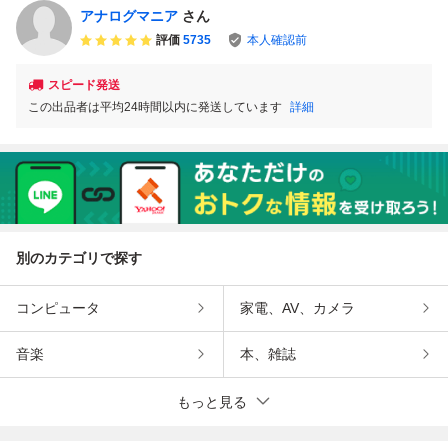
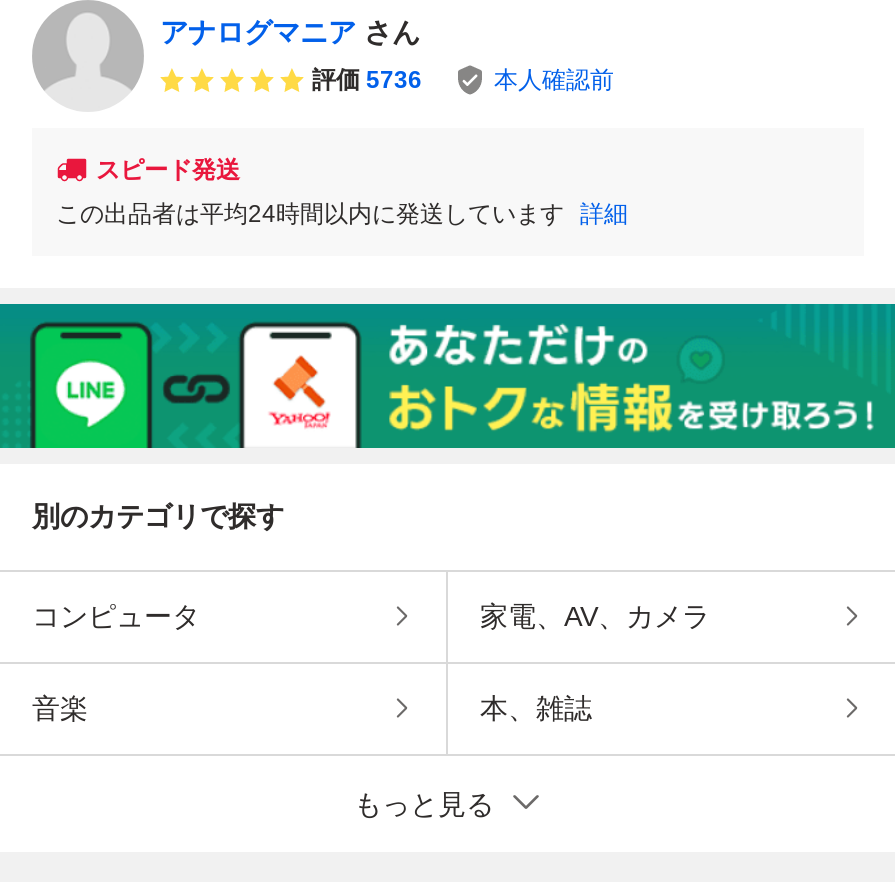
- 評価 5735
+ 評価 5736
